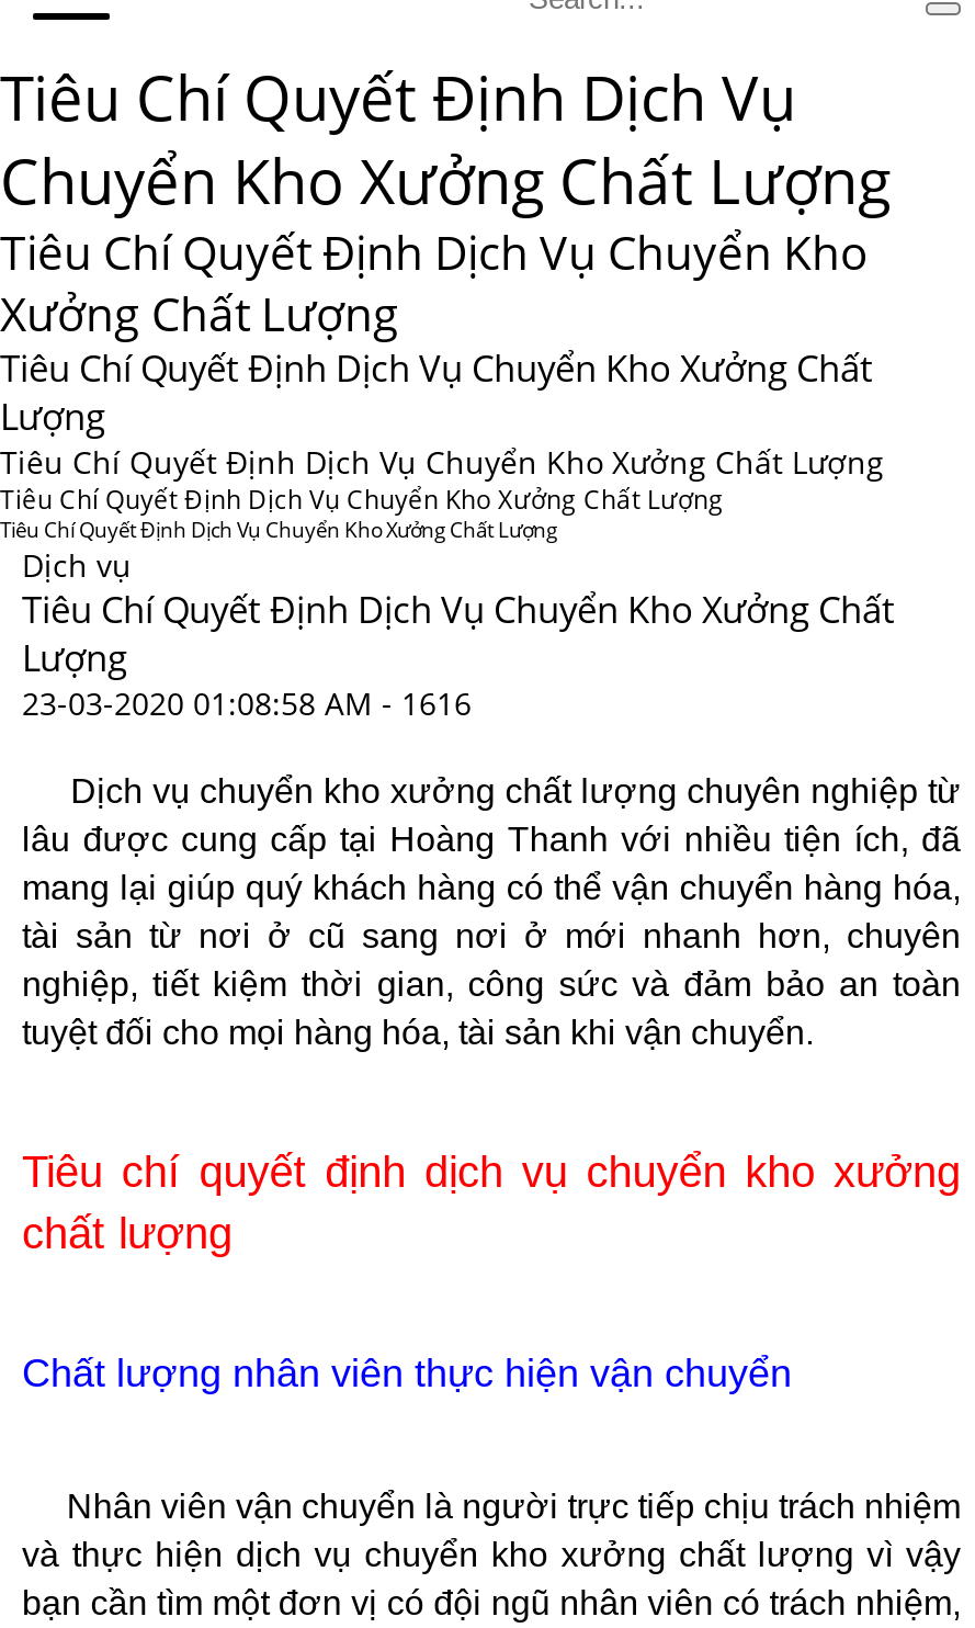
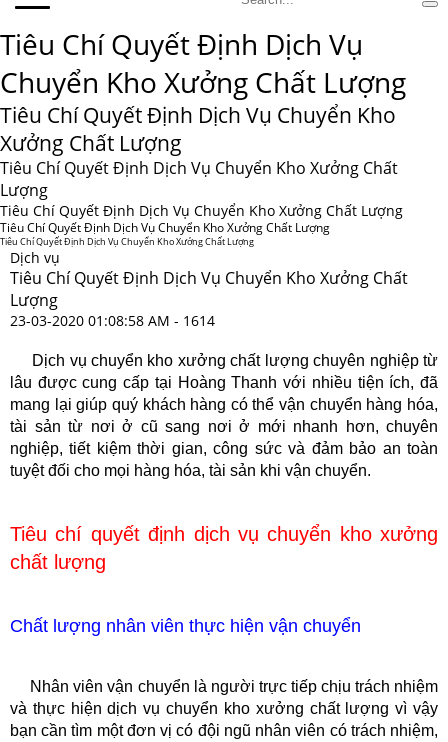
- 23-03-2020 01:08:58 AM - 1616
+ 23-03-2020 01:08:58 AM - 1614
